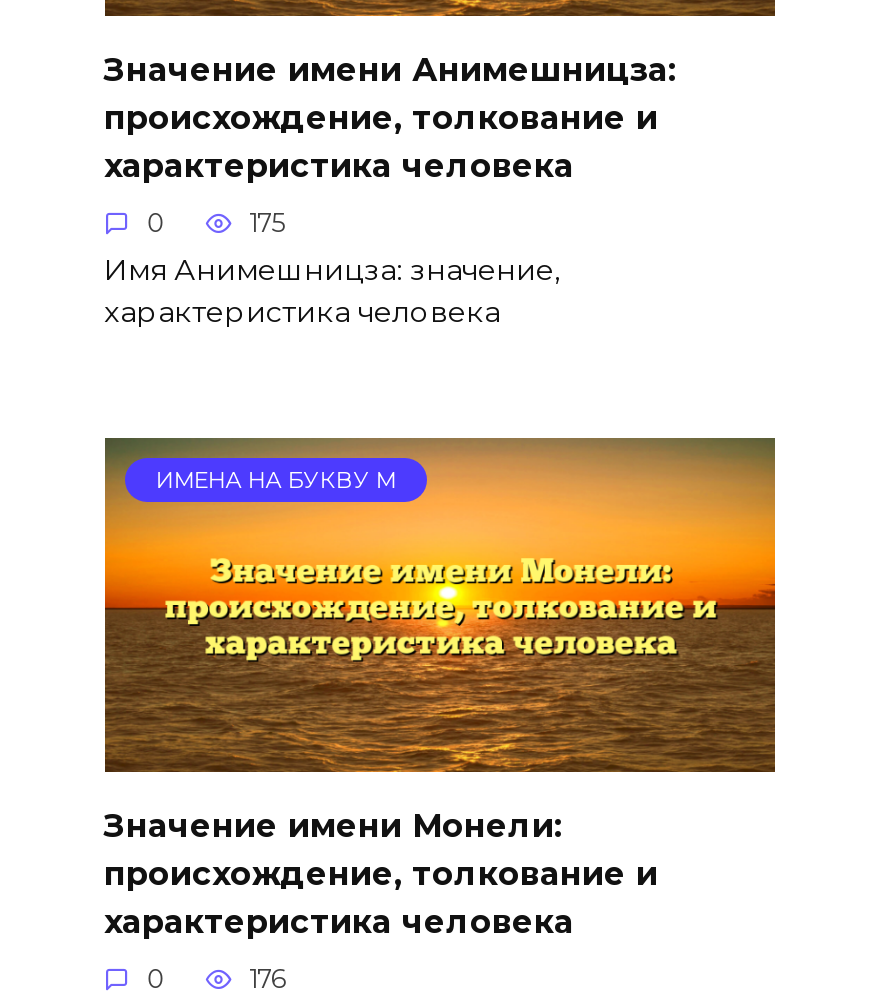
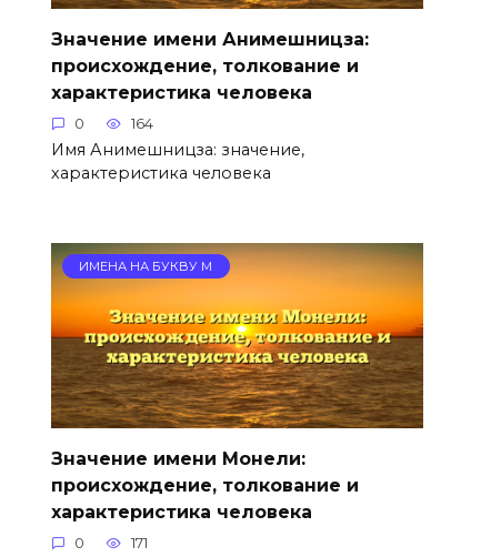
- 175
+ 164

- 176
+ 171
